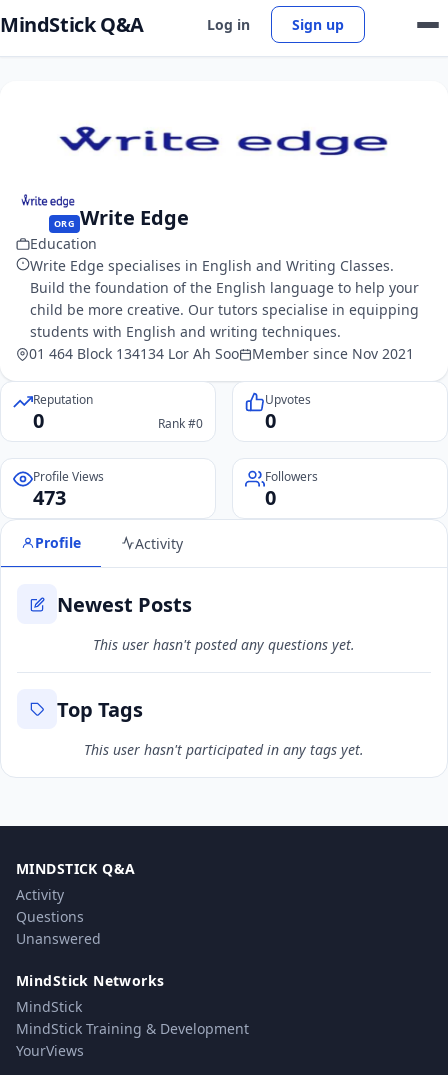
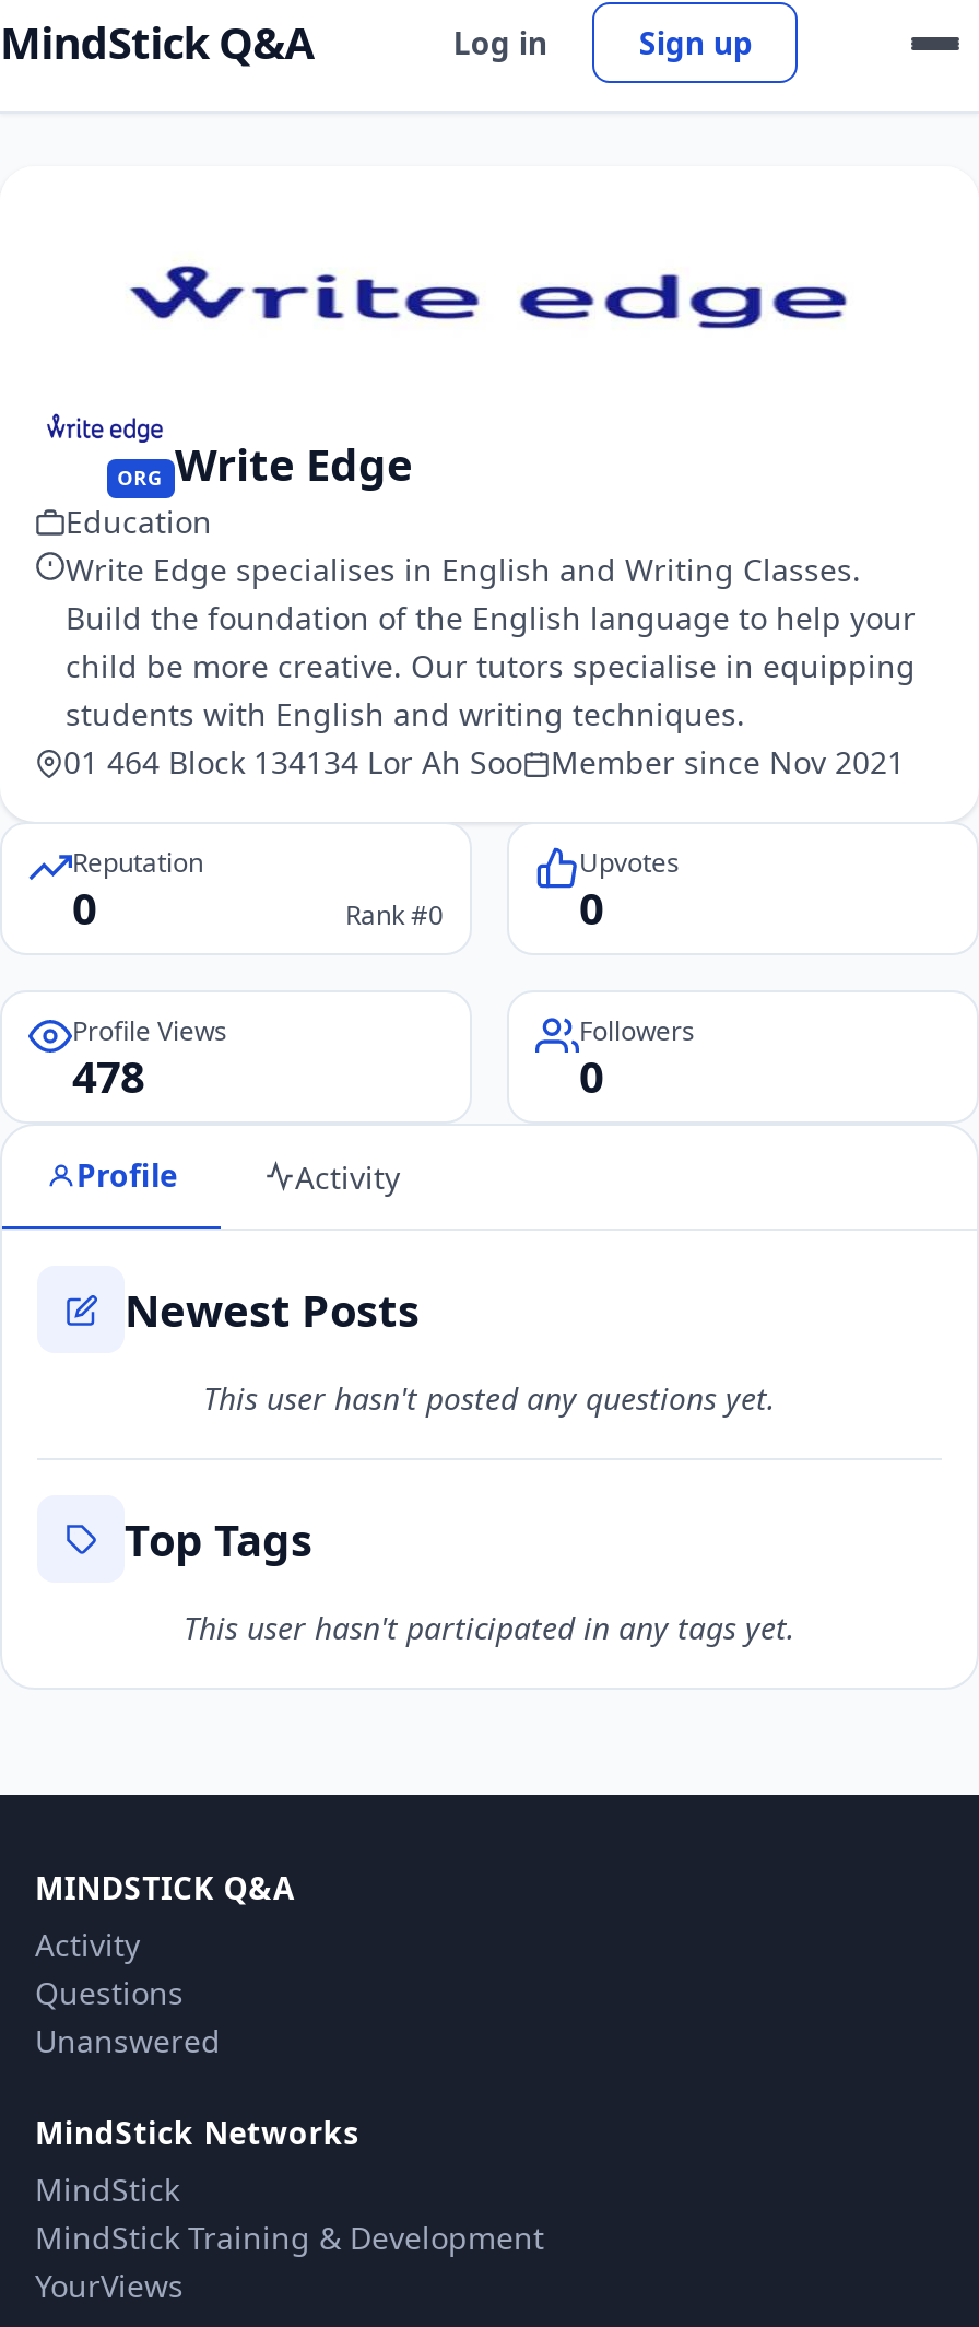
- 473
+ 478
